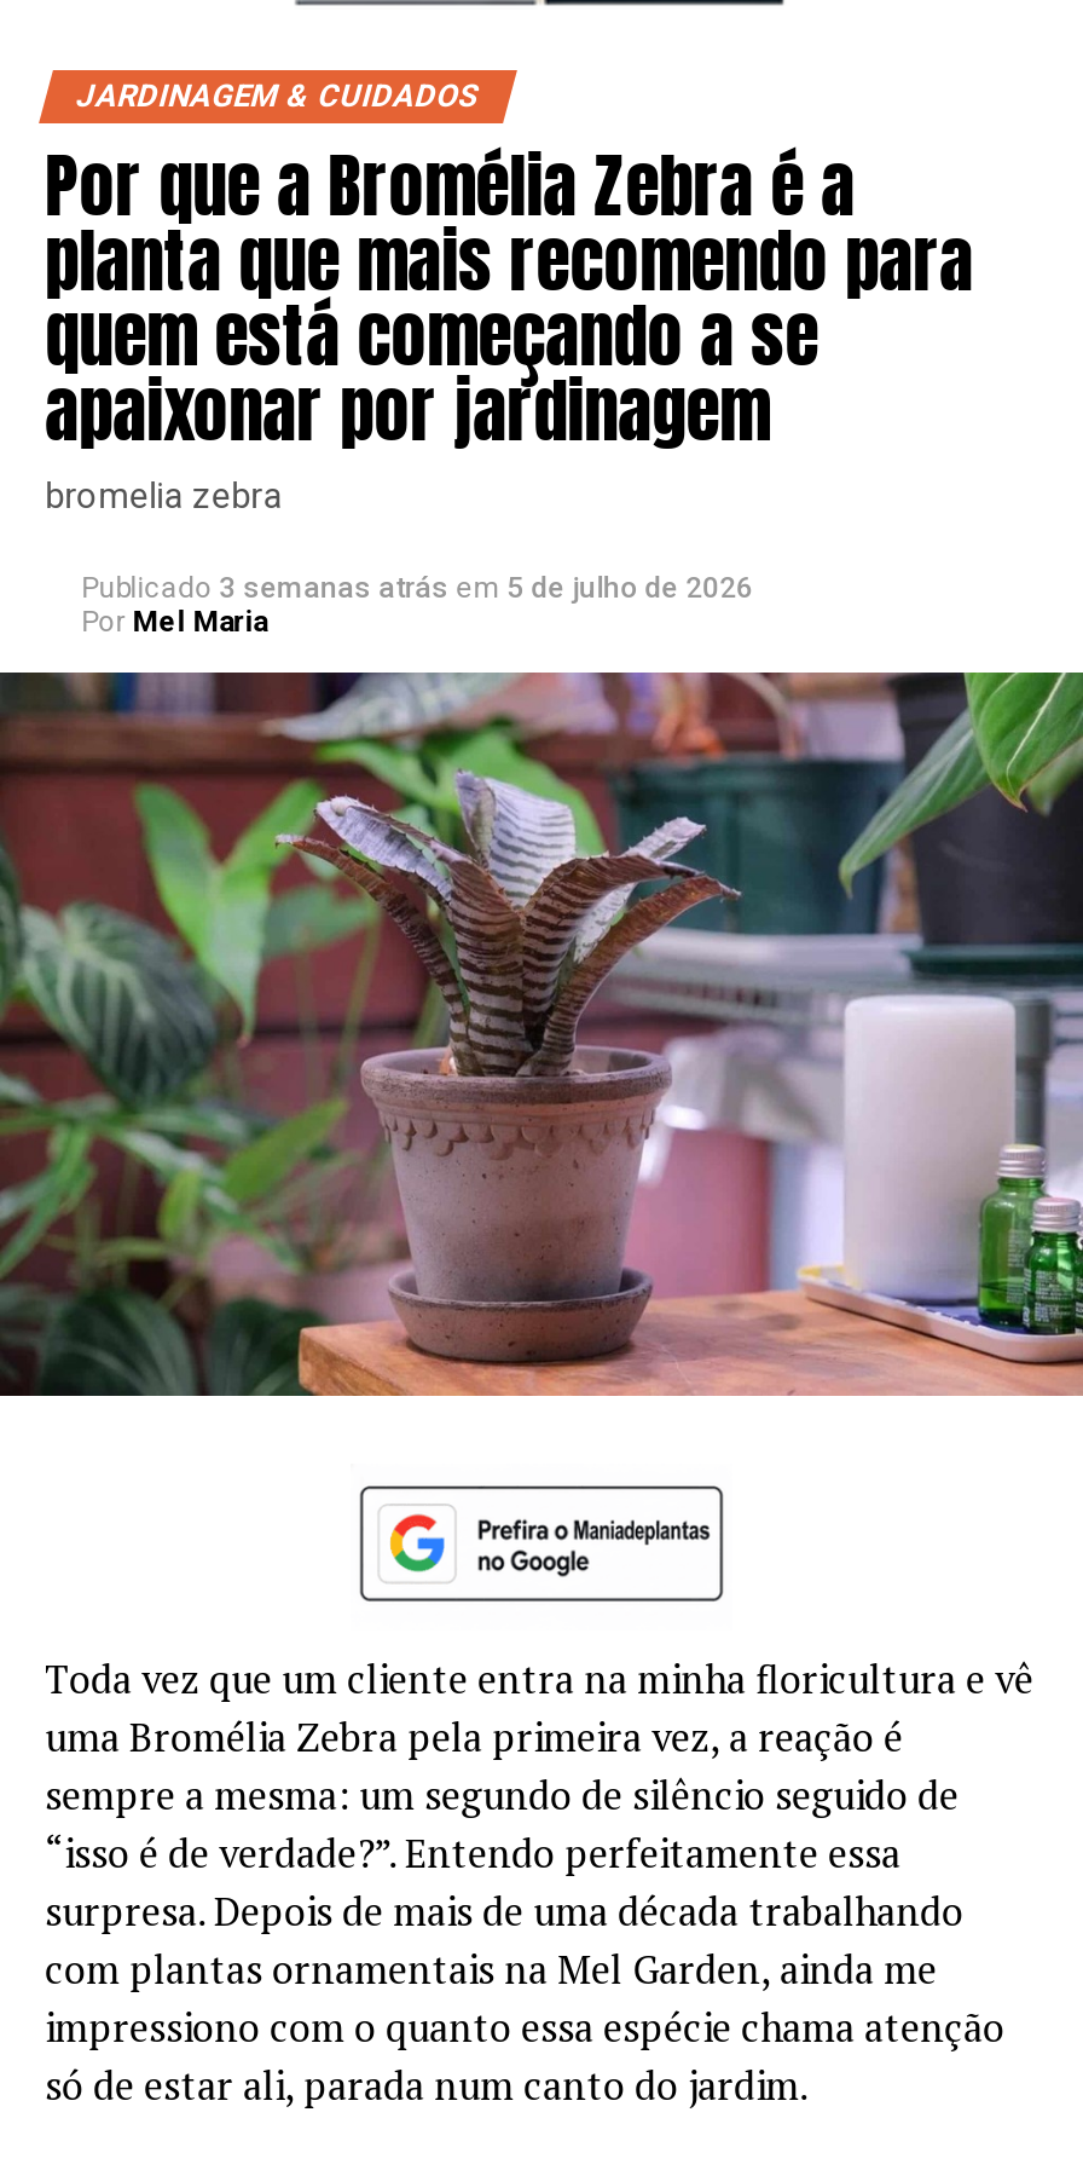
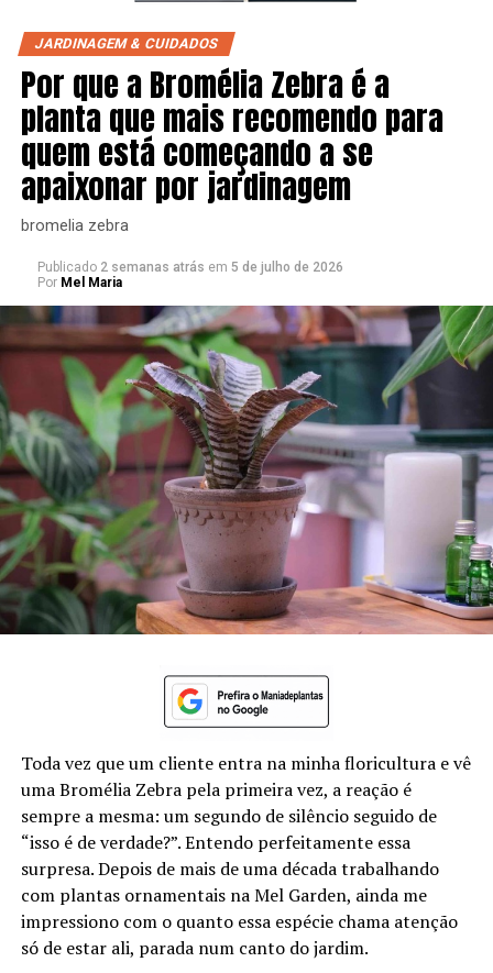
- Publicado 3 semanas atrás em 5 de julho de 2026
+ Publicado 2 semanas atrás em 5 de julho de 2026
